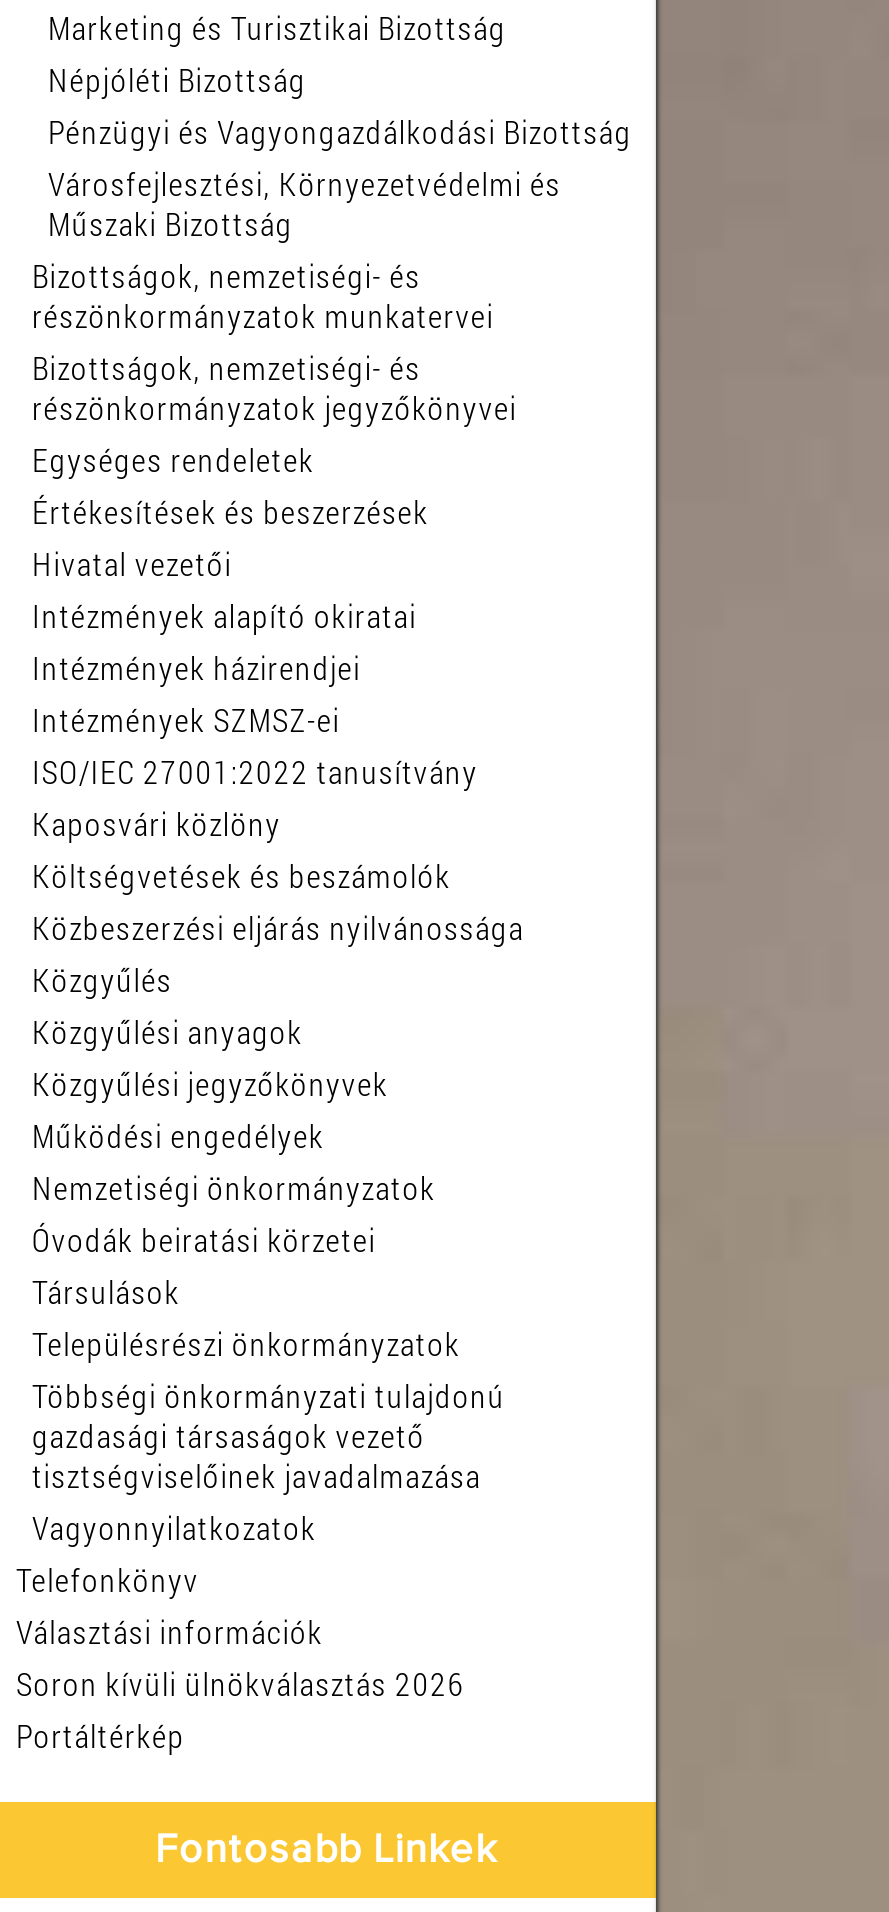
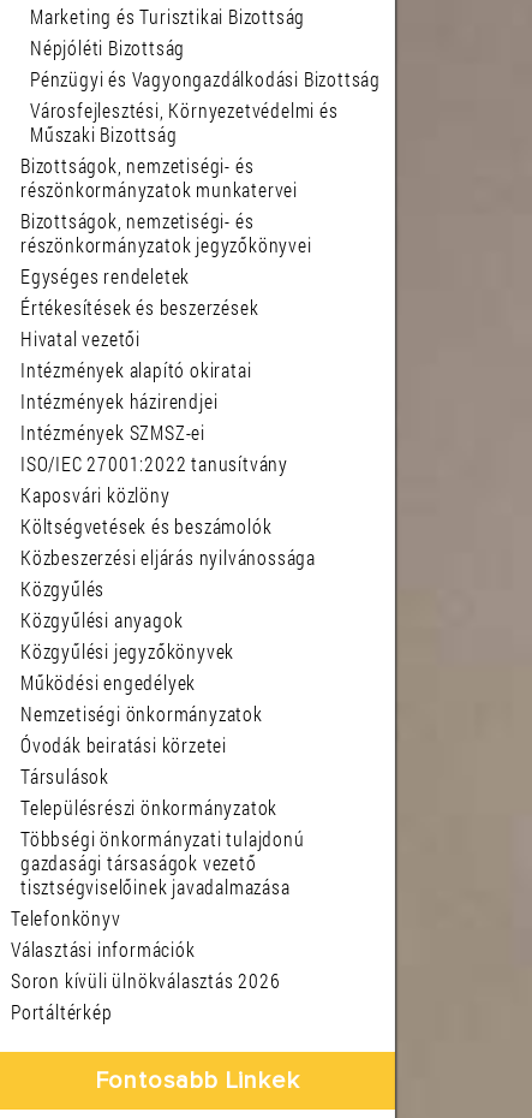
- Vagyonnyilatkozatok
